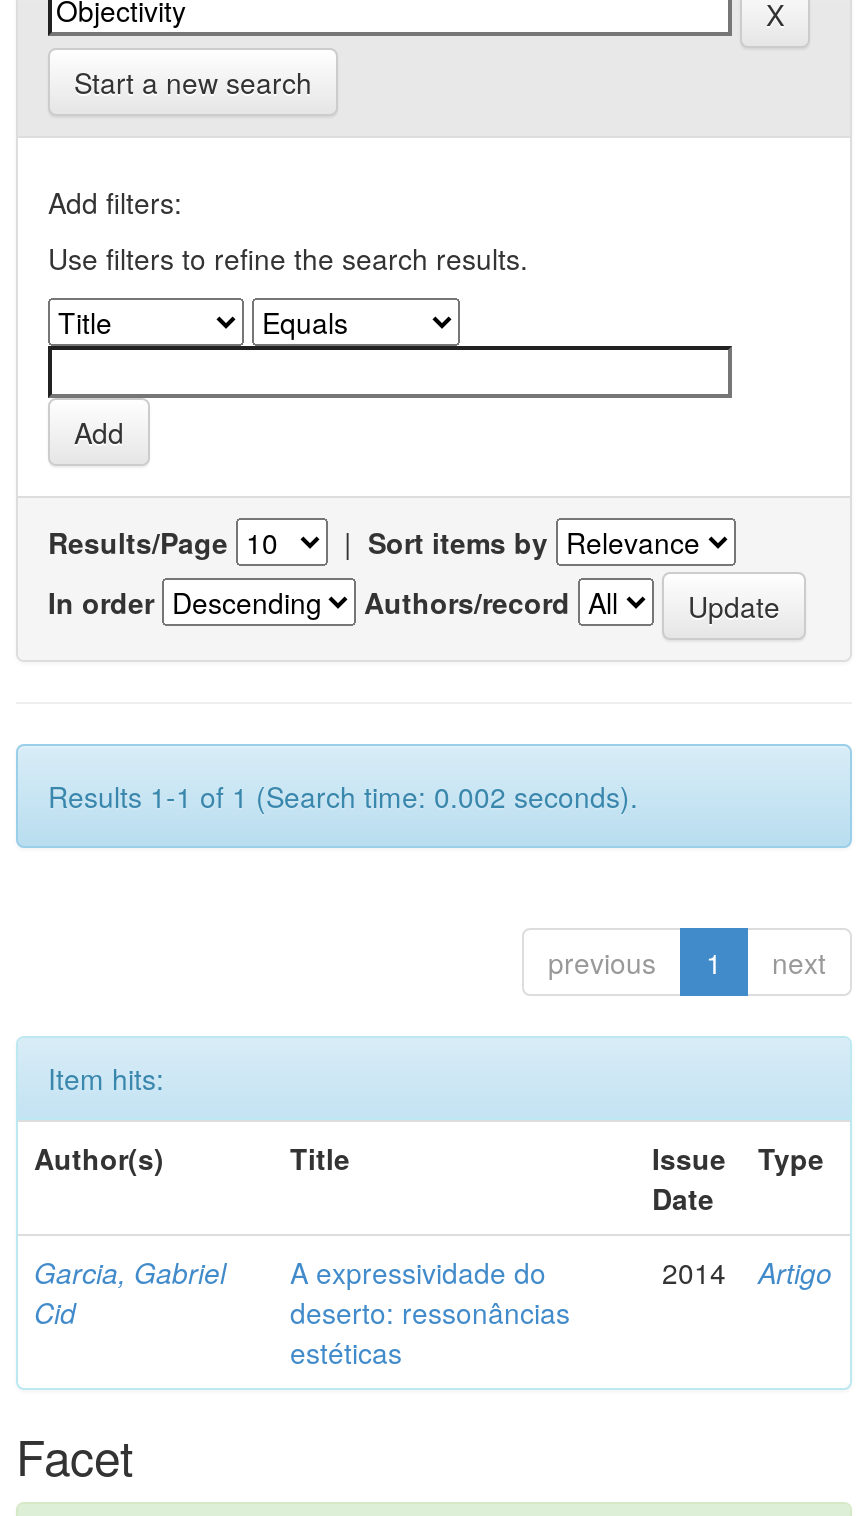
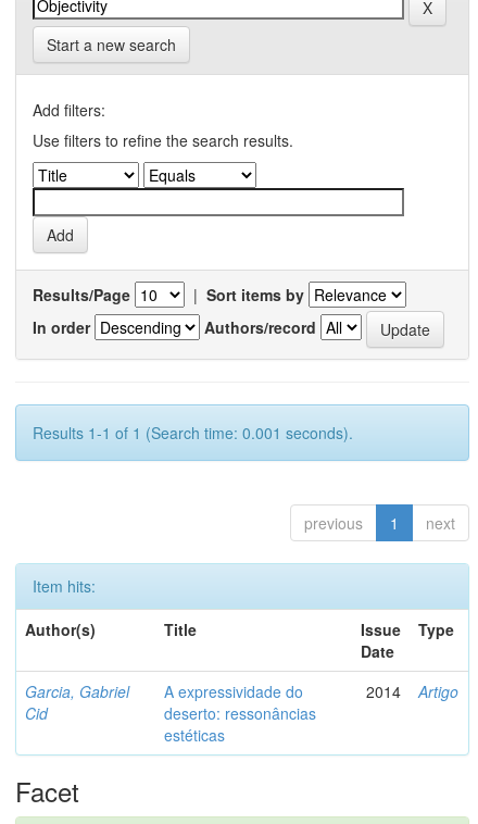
- Results 1-1 of 1 (Search time: 0.002 seconds).
+ Results 1-1 of 1 (Search time: 0.001 seconds).
